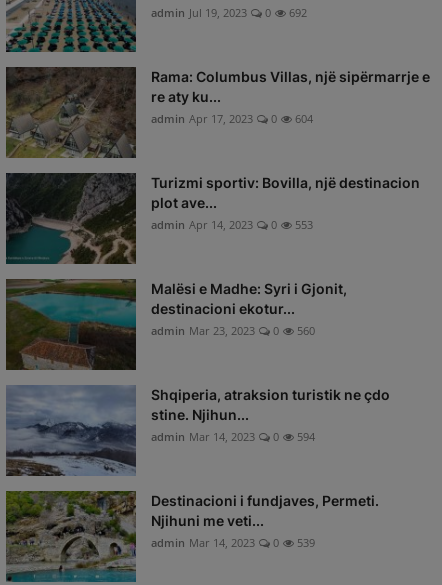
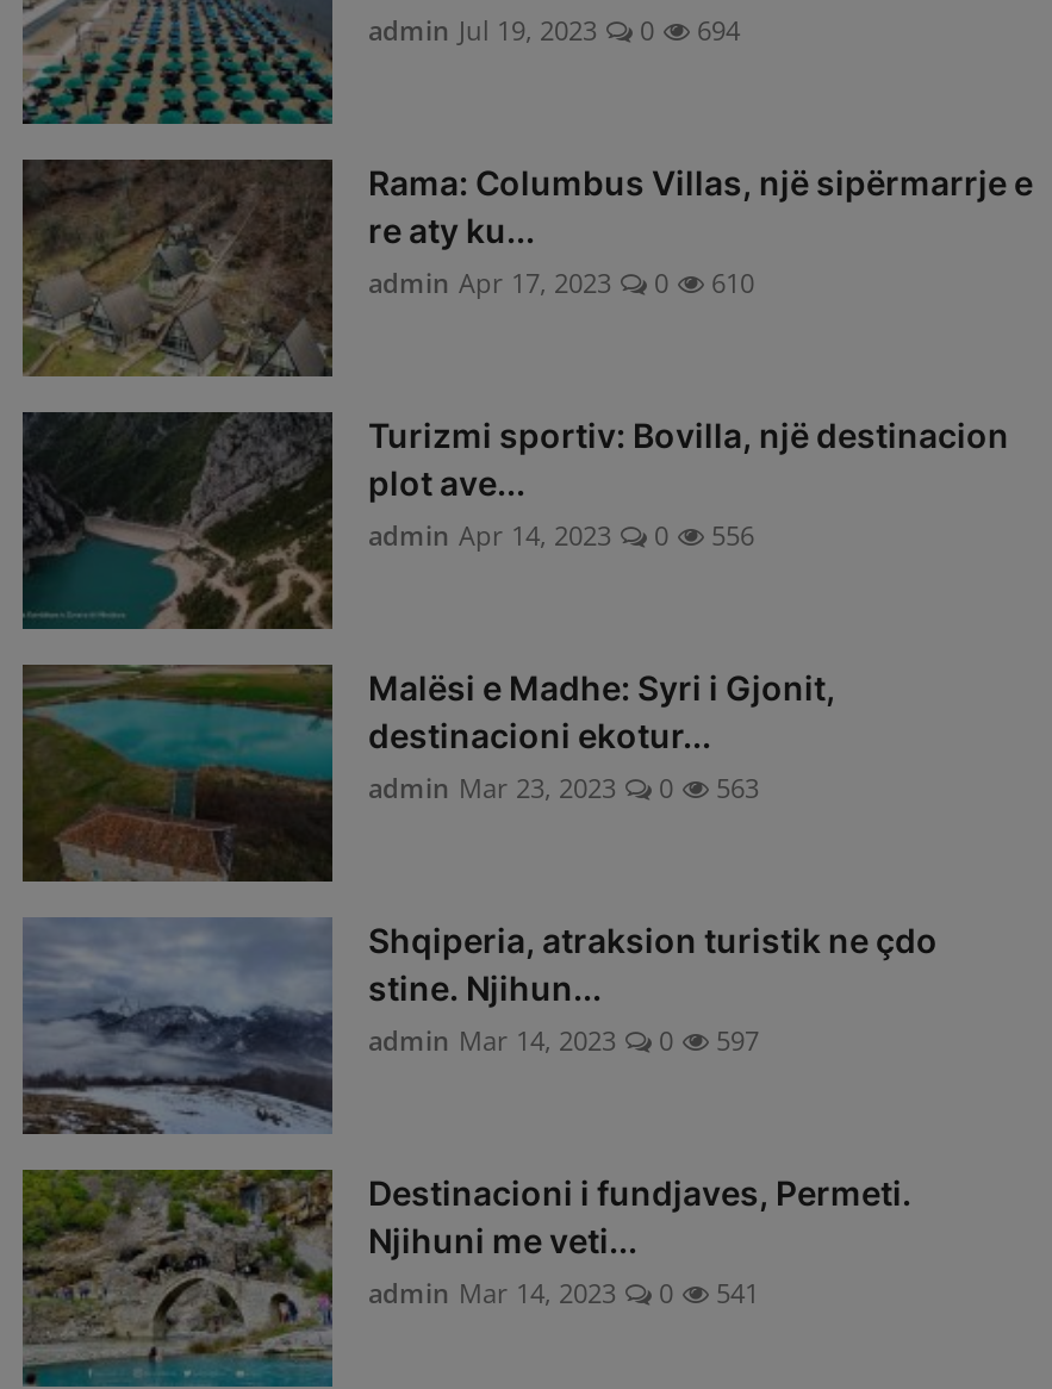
- admin Jul 19, 2023 0 692
+ admin Jul 19, 2023 0 694

- admin Apr 17, 2023 0 604
+ admin Apr 17, 2023 0 610

- admin Apr 14, 2023 0 553
+ admin Apr 14, 2023 0 556

- admin Mar 23, 2023 0 560
+ admin Mar 23, 2023 0 563

- admin Mar 14, 2023 0 594
+ admin Mar 14, 2023 0 597

- admin Mar 14, 2023 0 539
+ admin Mar 14, 2023 0 541
